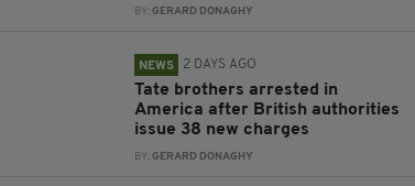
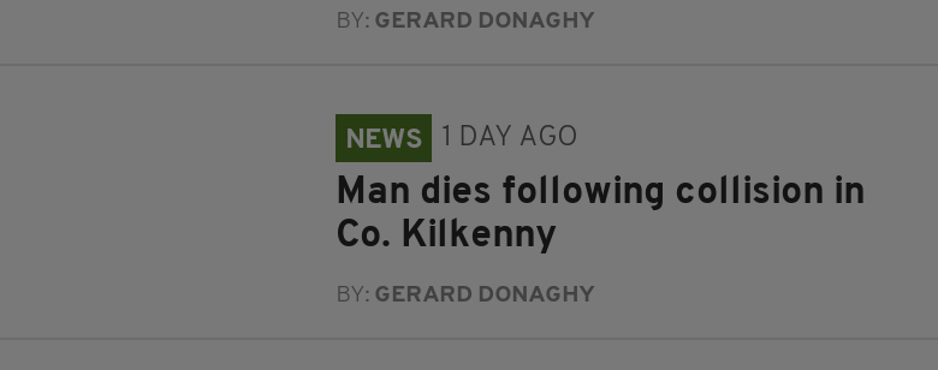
- NEWS 2 DAYS AGO
+ NEWS 1 DAY AGO

- Tate brothers arrested in
- America after British authorities
- issue 38 new charges
+ Man dies following collision in
+ Co. Kilkenny
